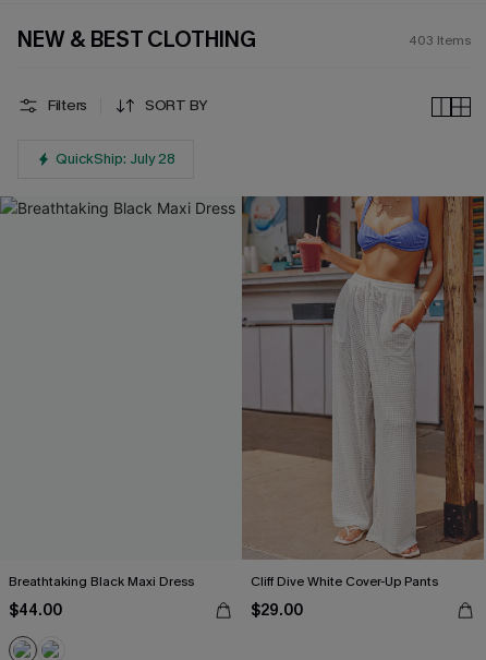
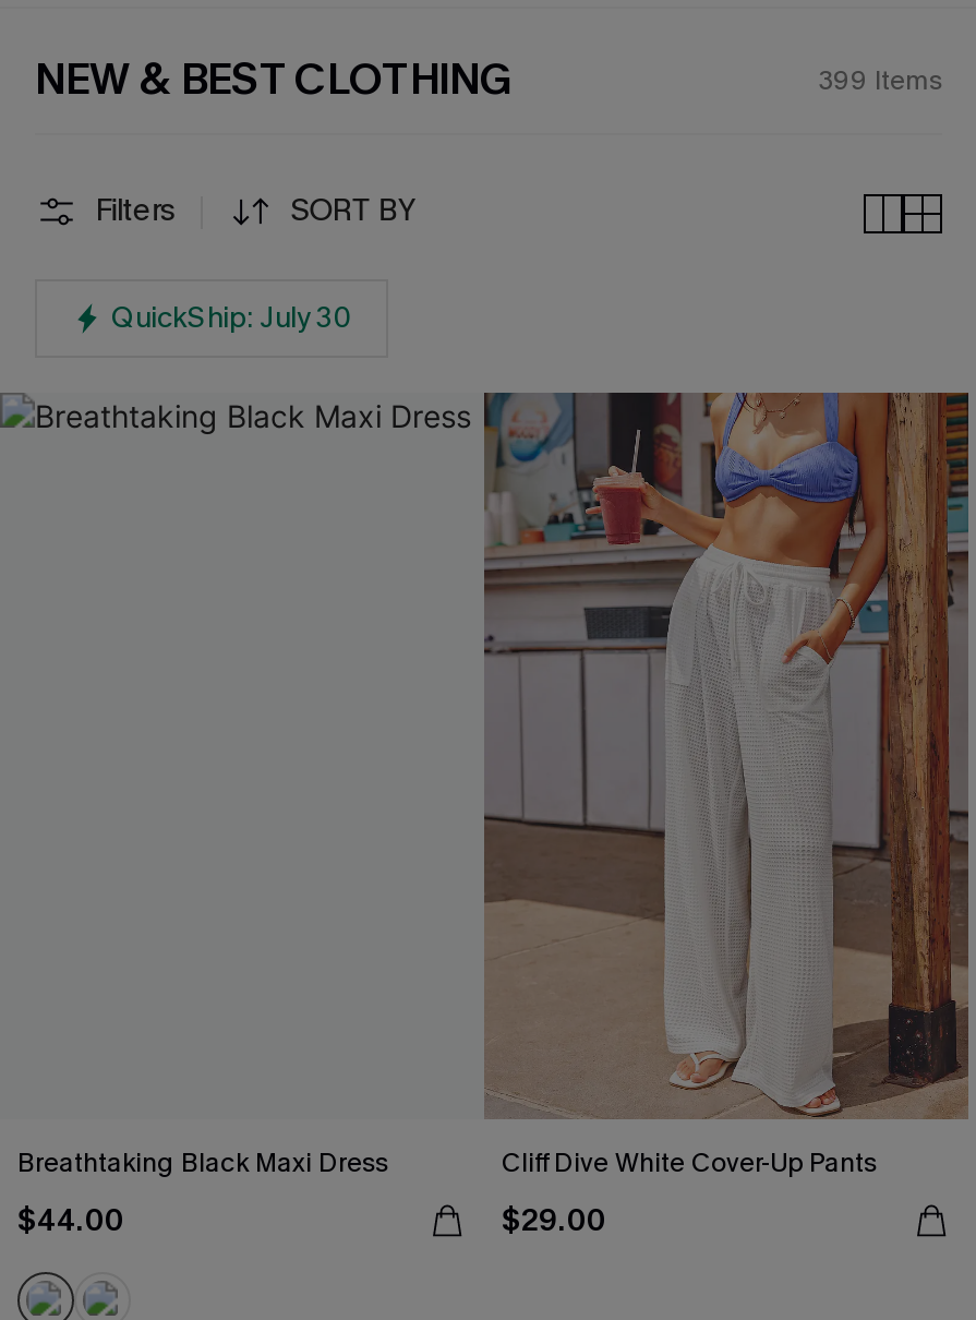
- 403 Items
+ 399 Items

- QuickShip: July 28
+ QuickShip: July 30
